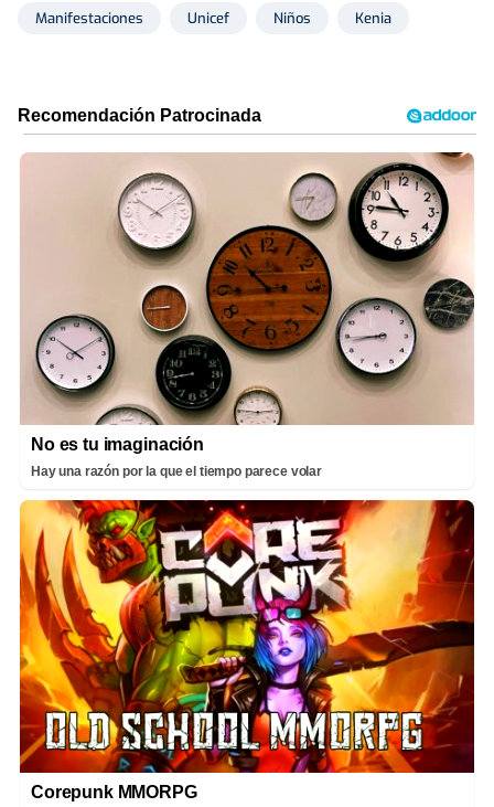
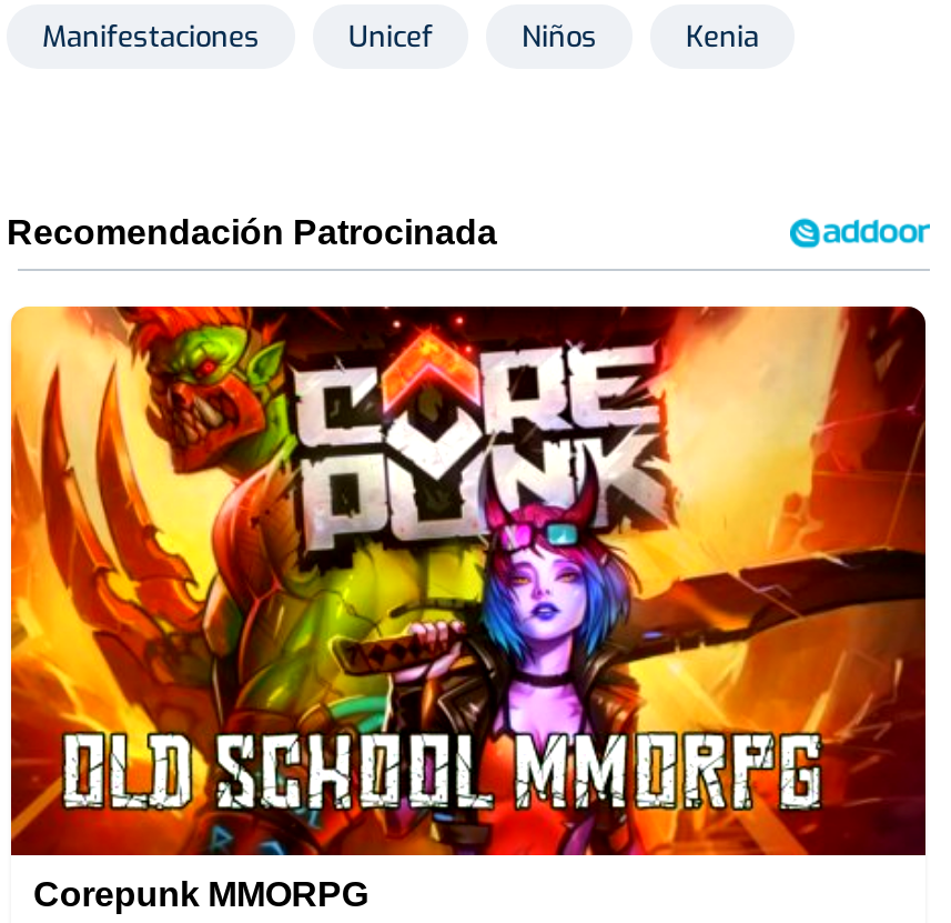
- [image]
- No es tu imaginación
- Hay una razón por la que el tiempo parece volar
